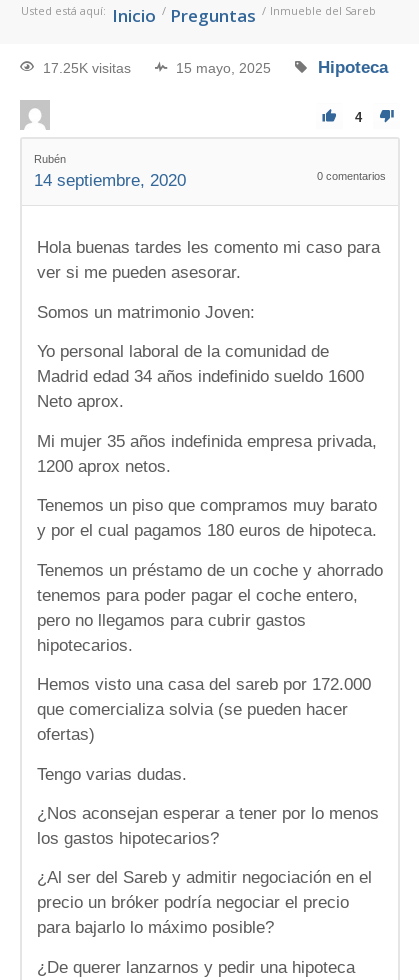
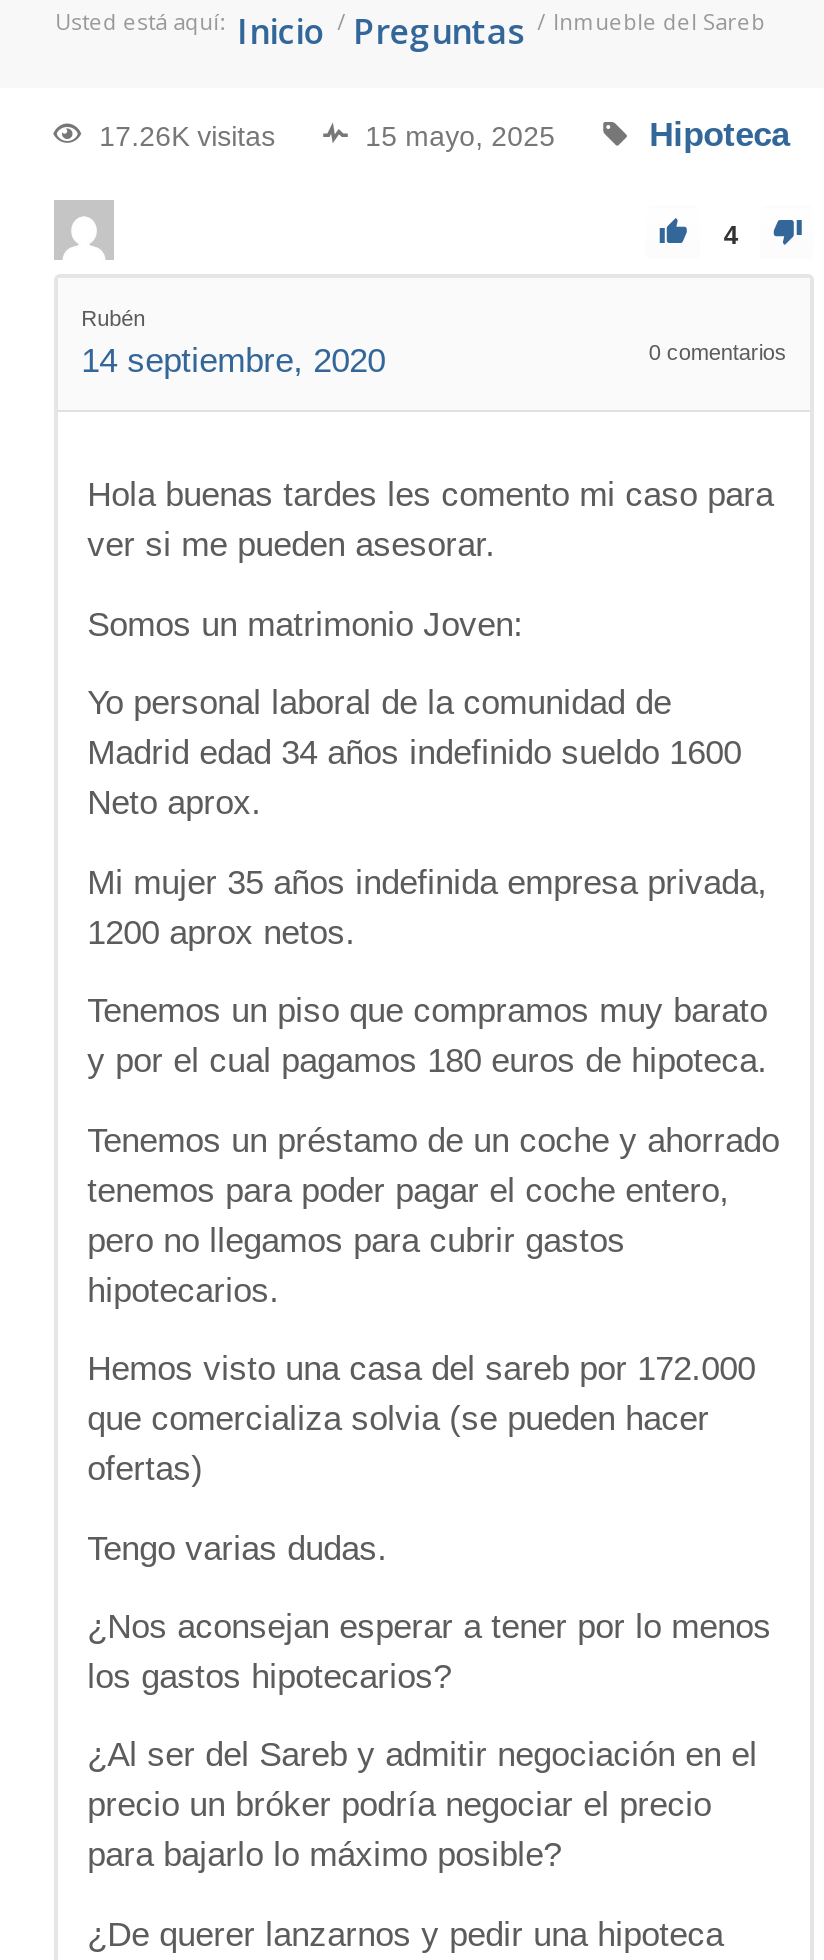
- 17.25K visitas
+ 17.26K visitas
